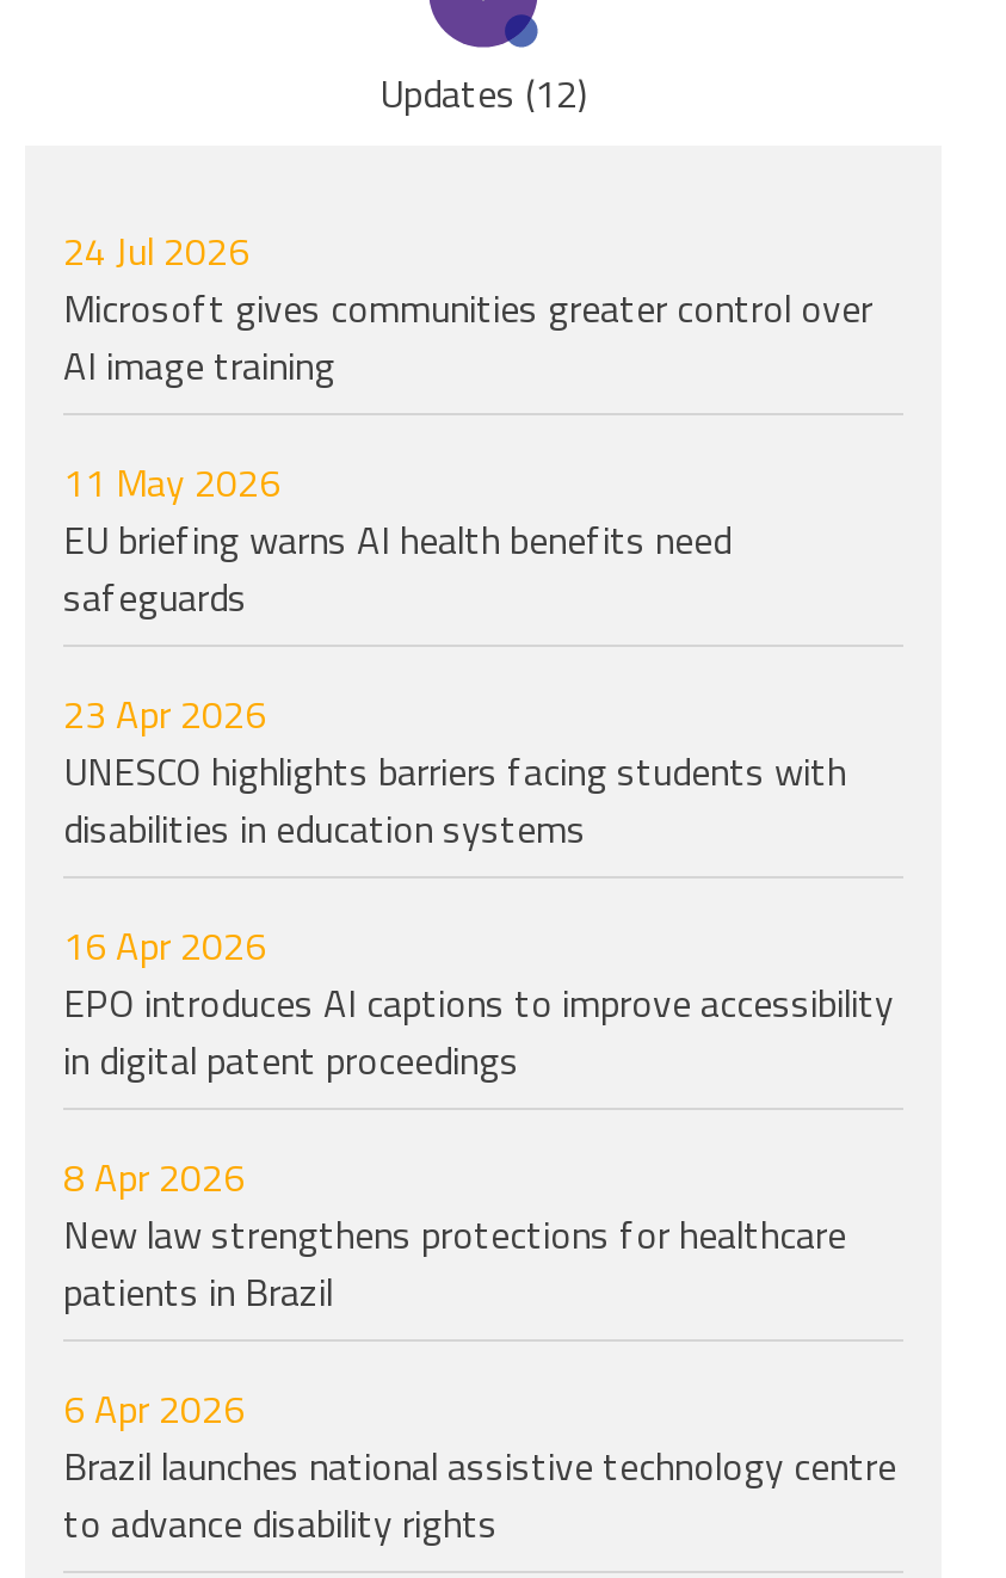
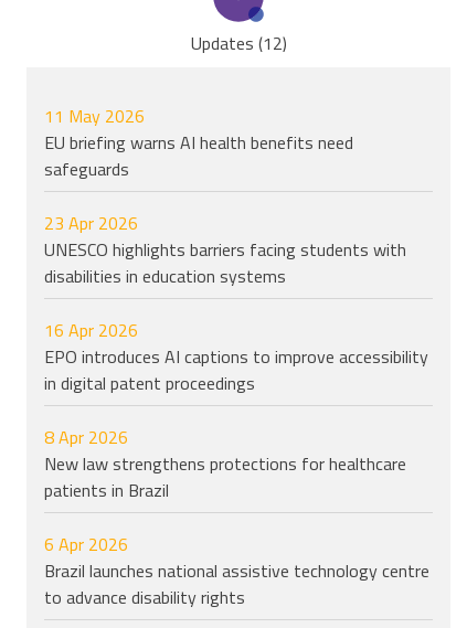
- 24 Jul 2026
- Microsoft gives communities greater control over
- AI image training
